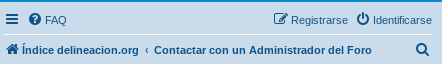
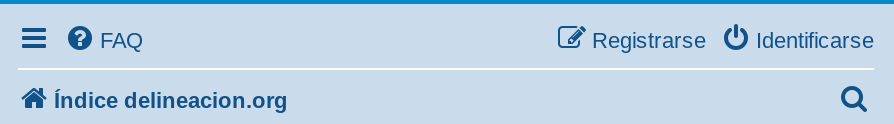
- Contactar con un Administrador del Foro
